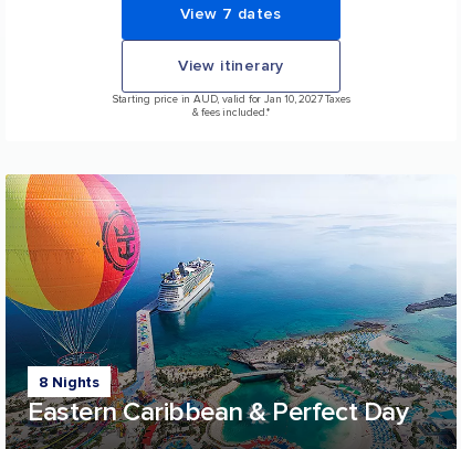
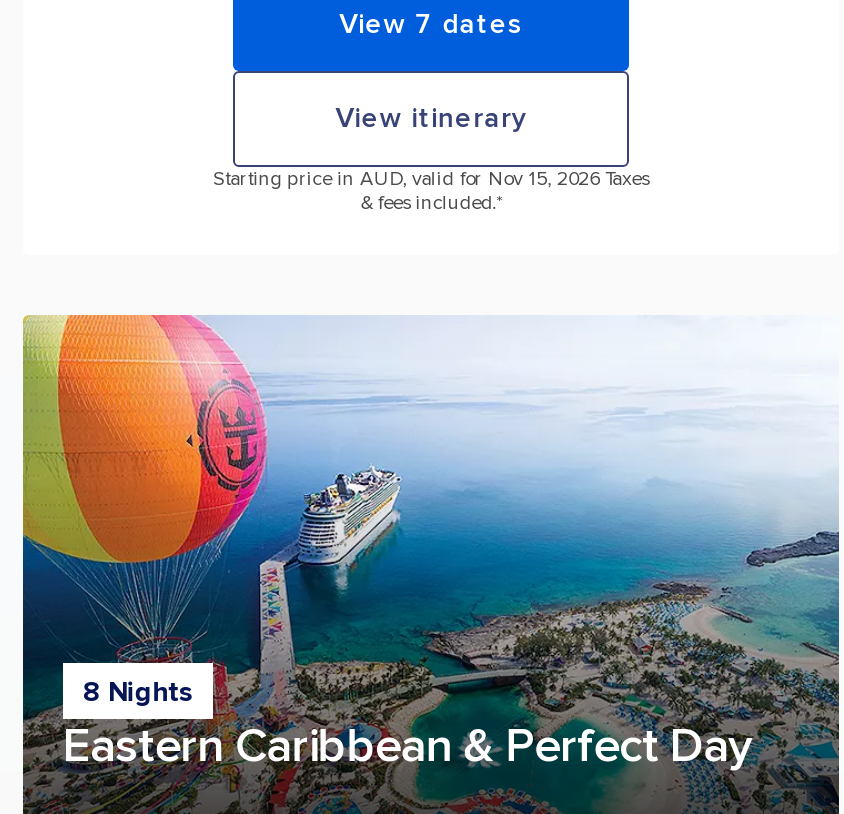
- Starting price in AUD, valid for Jan 10, 2027 Taxes
+ Starting price in AUD, valid for Nov 15, 2026 Taxes
